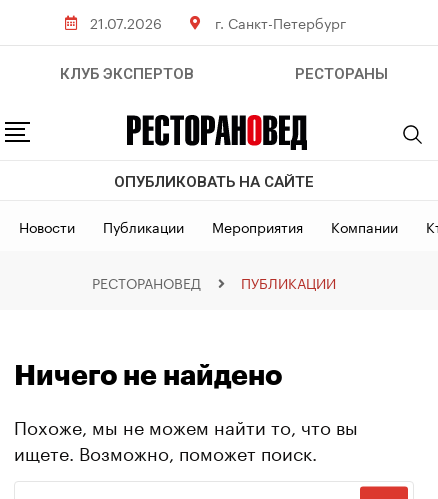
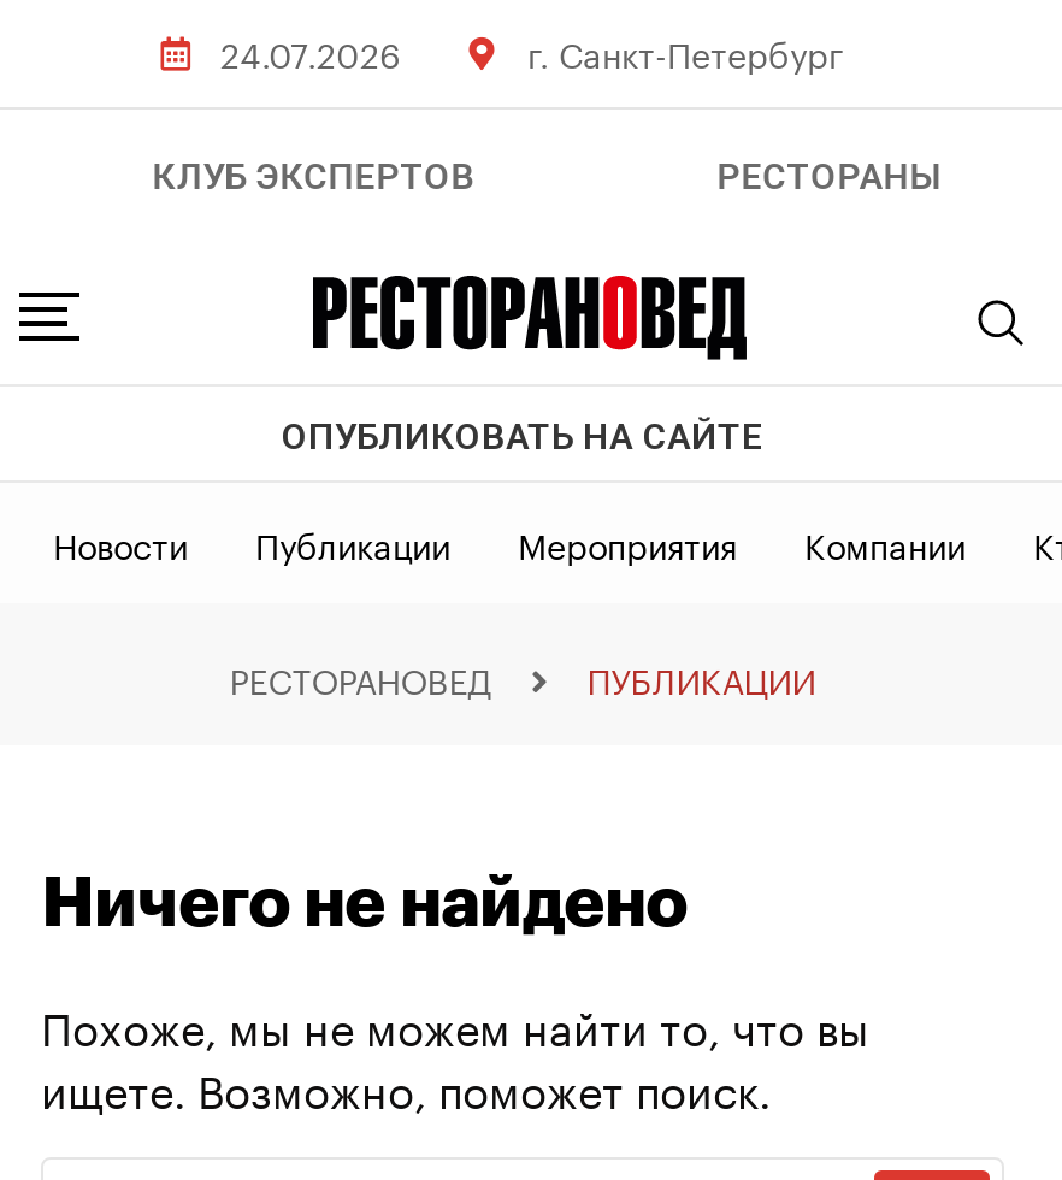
- 21.07.2026
+ 24.07.2026
